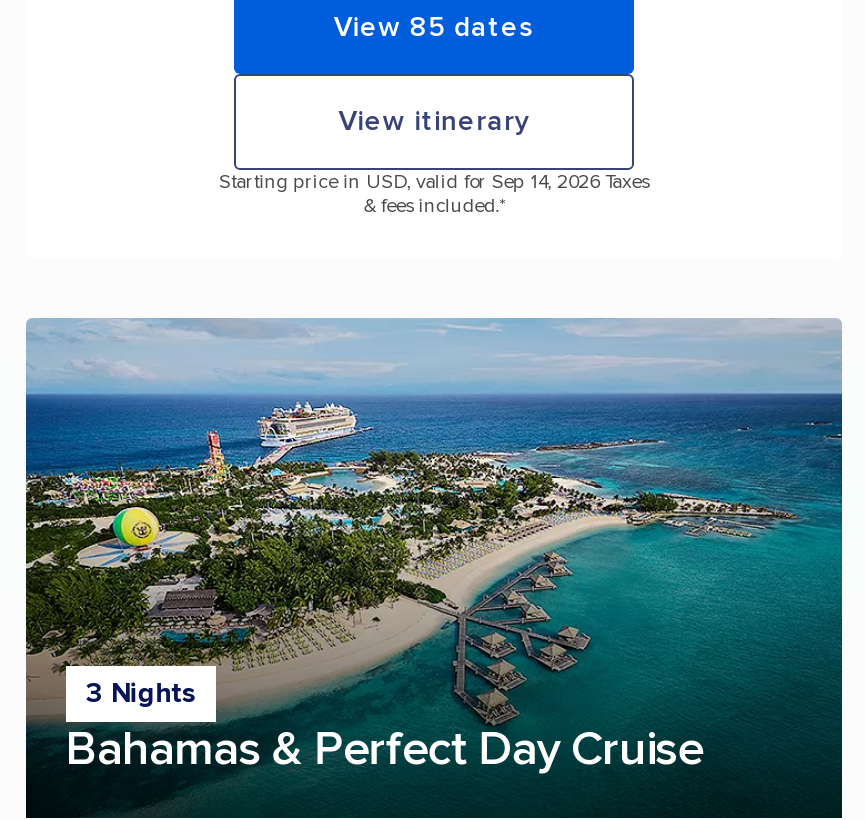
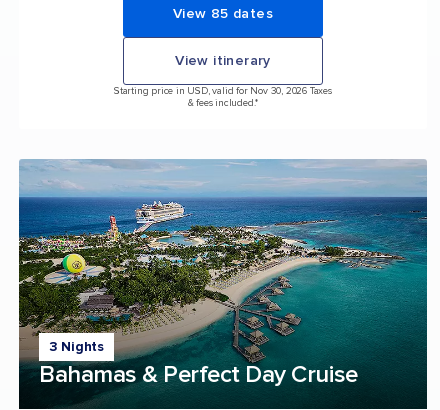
- Starting price in USD, valid for Sep 14, 2026 Taxes
+ Starting price in USD, valid for Nov 30, 2026 Taxes
